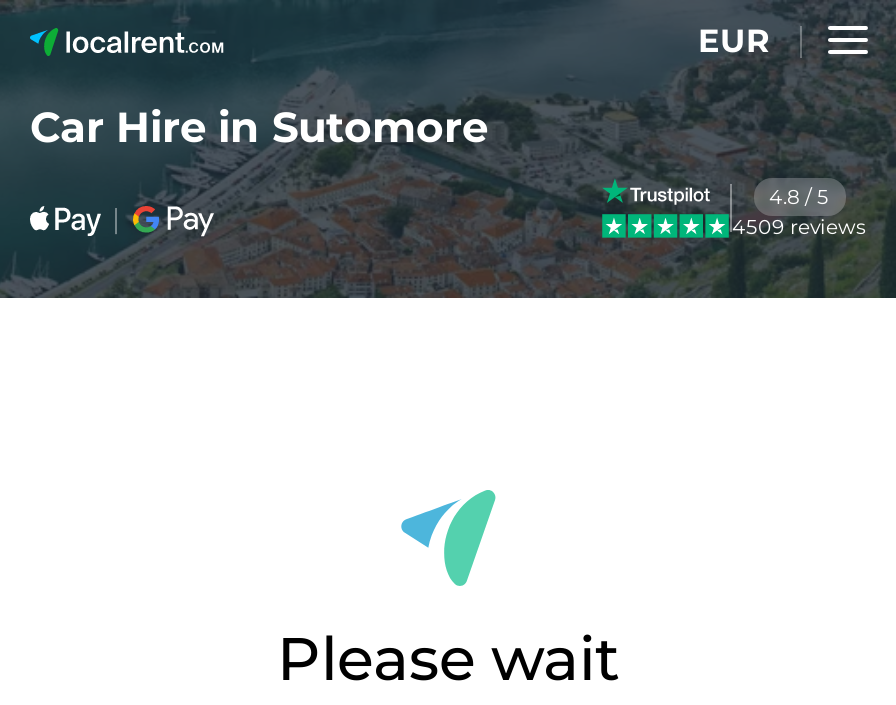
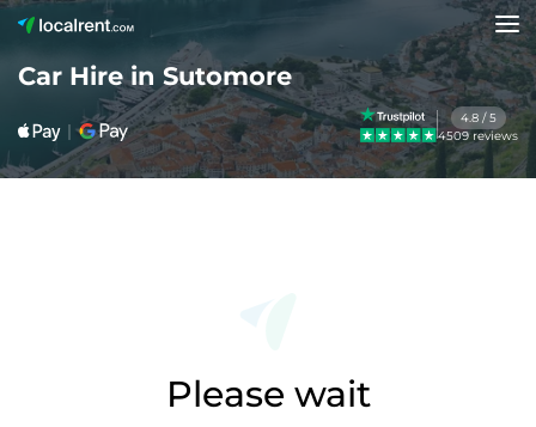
- EUR

- [image]
